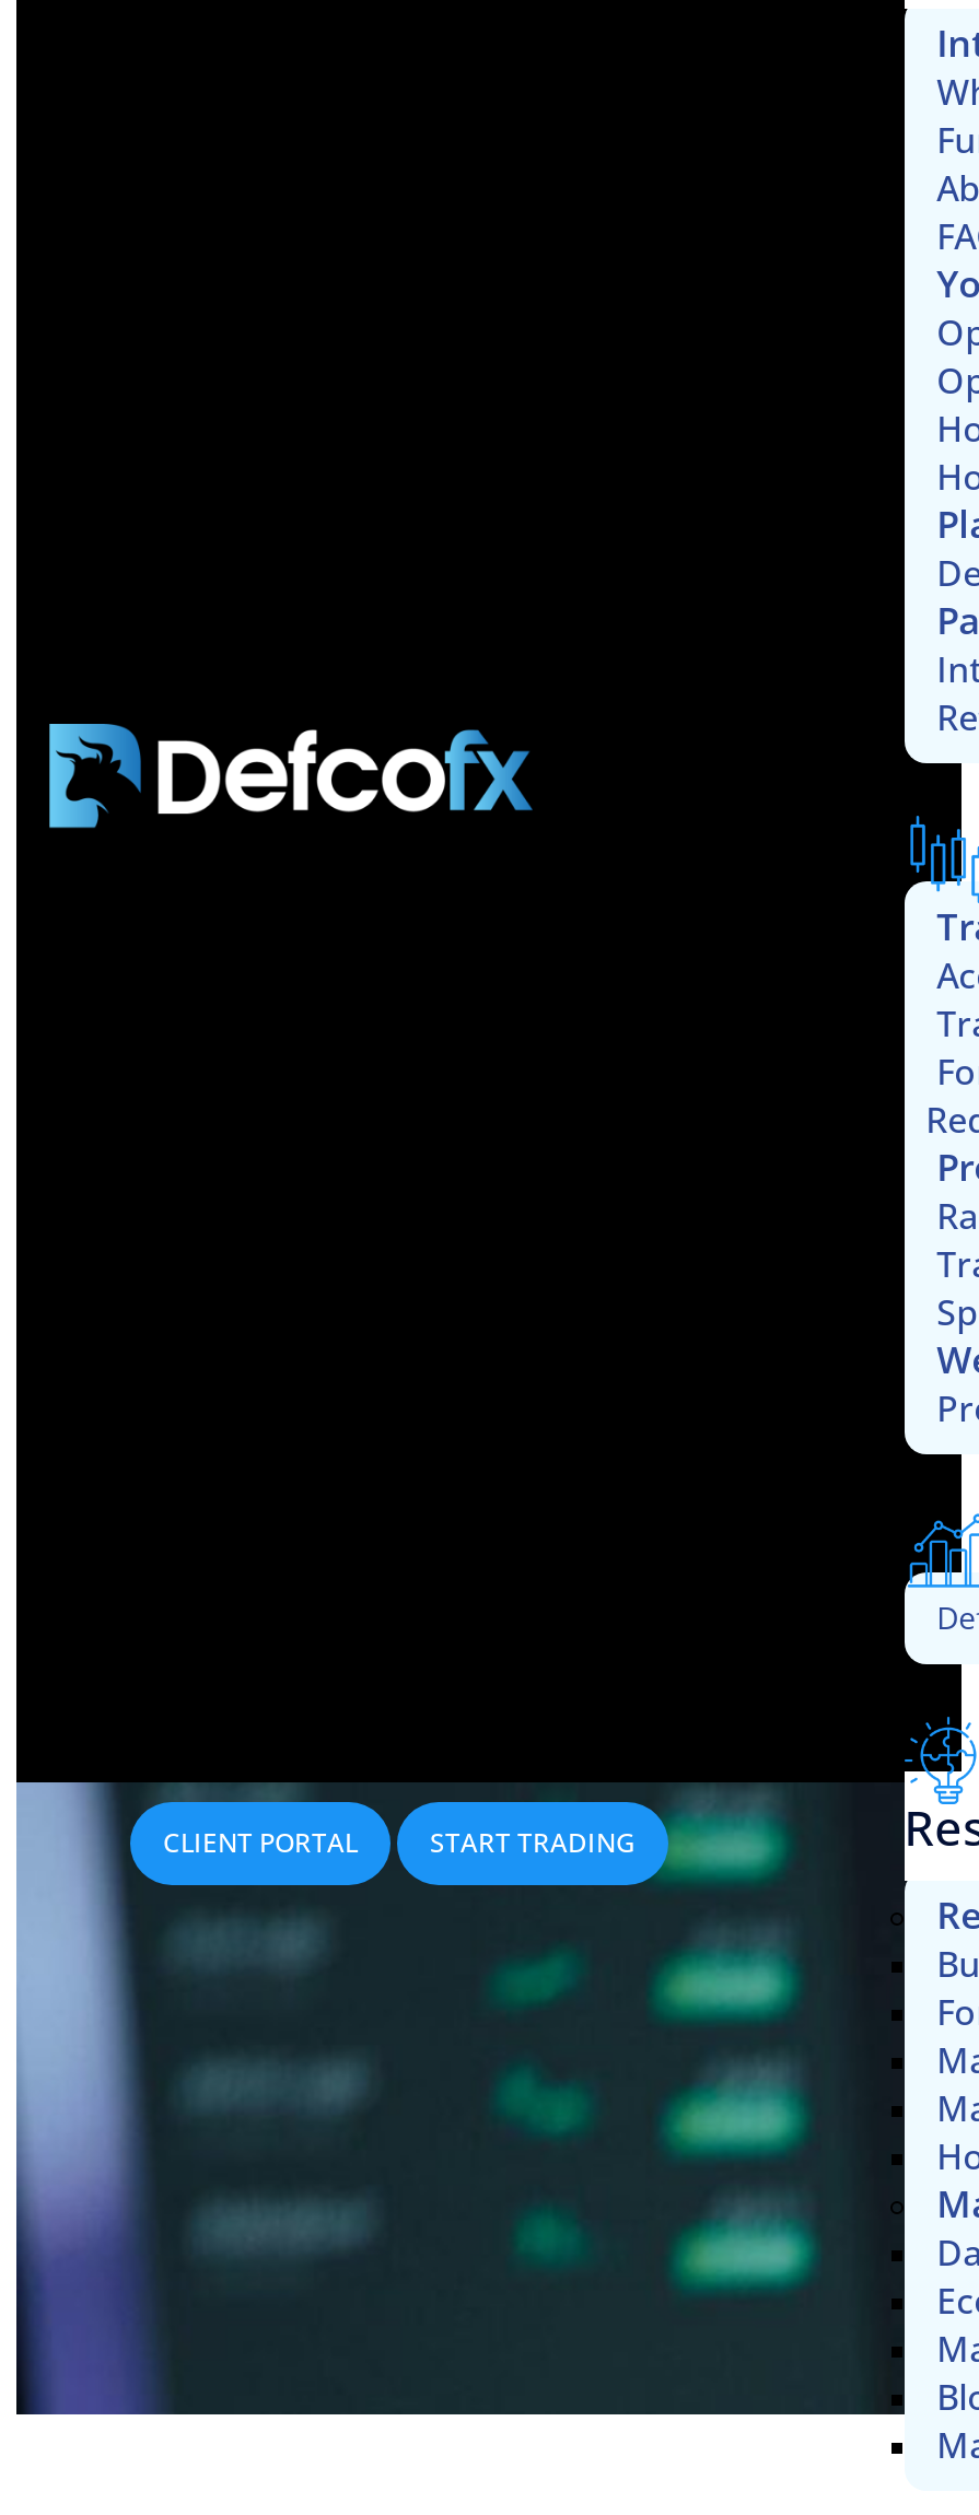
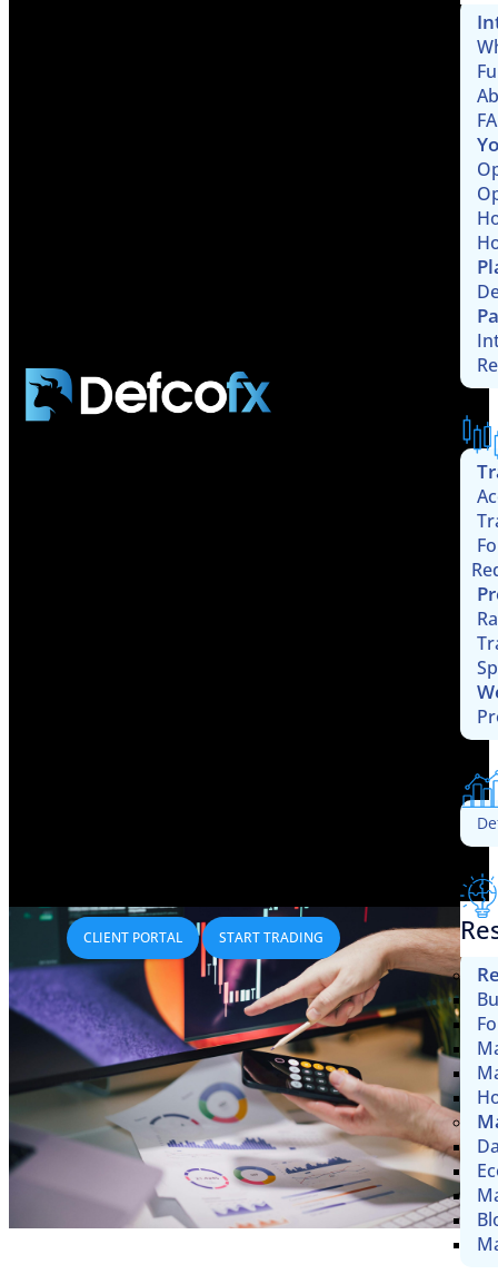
- [image]
+ [image]
